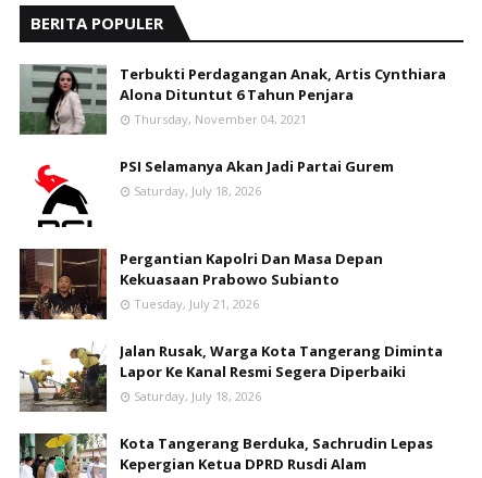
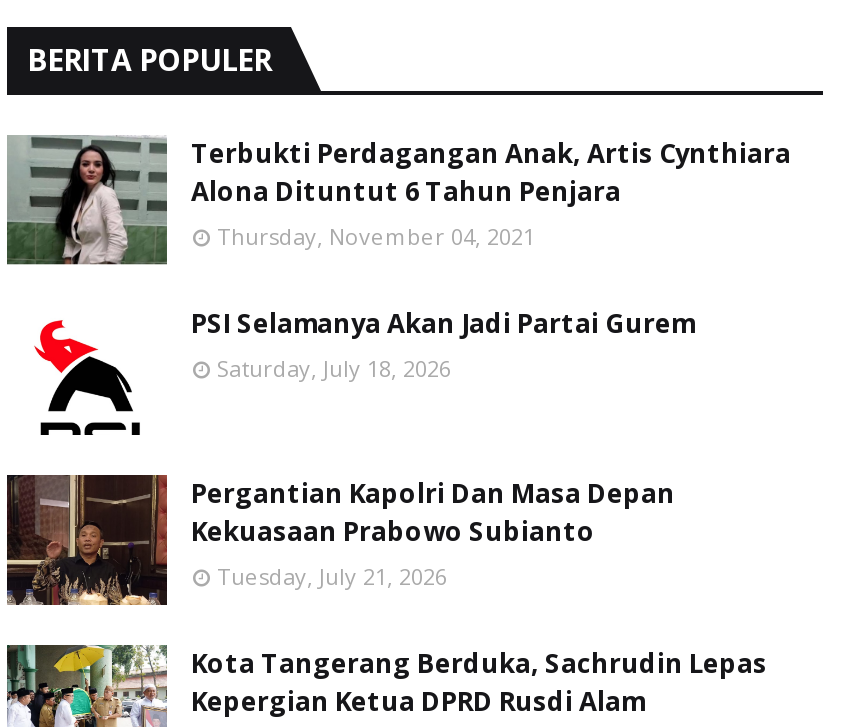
- [image]
- Jalan Rusak, Warga Kota Tangerang Diminta
- Lapor Ke Kanal Resmi Segera Diperbaiki
- Saturday, July 18, 2026
